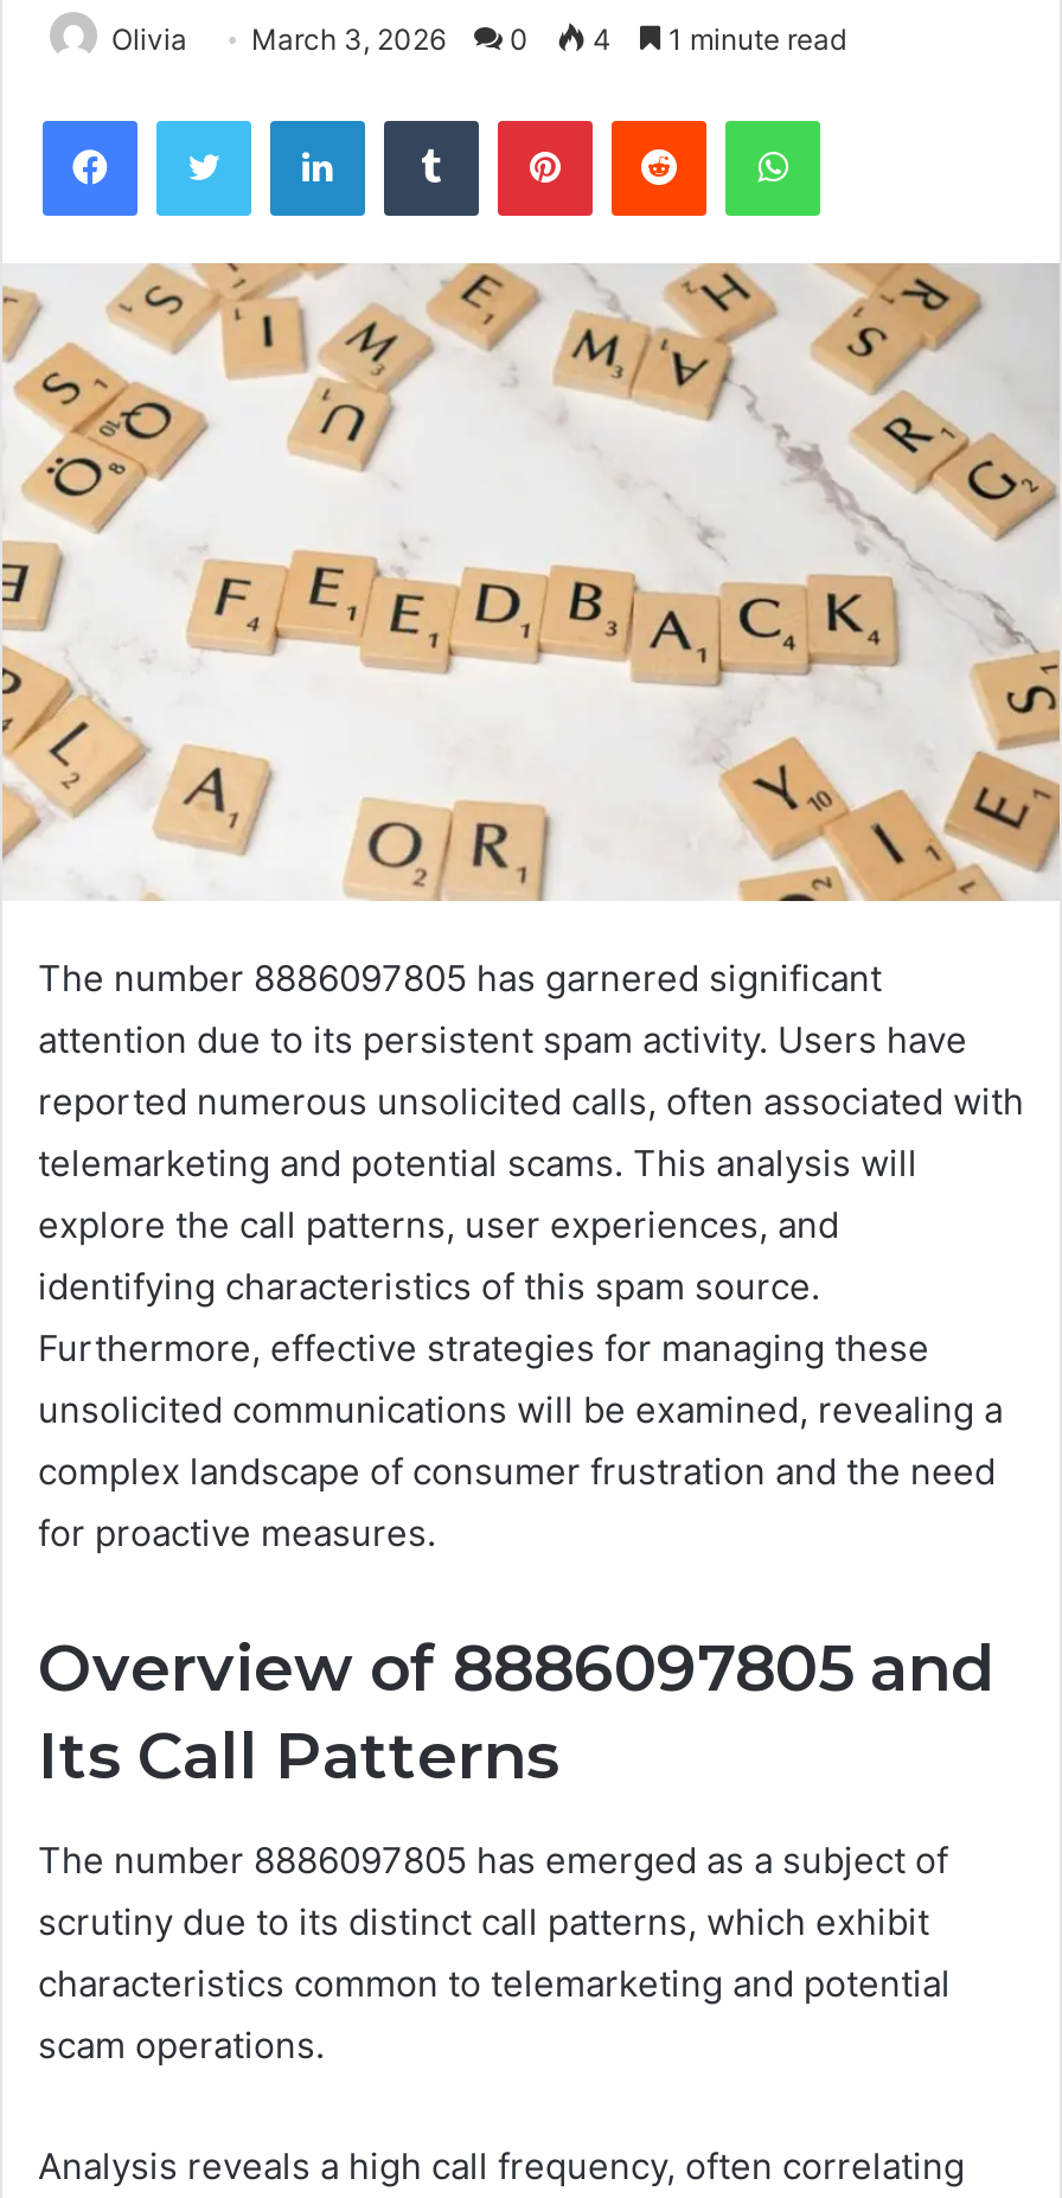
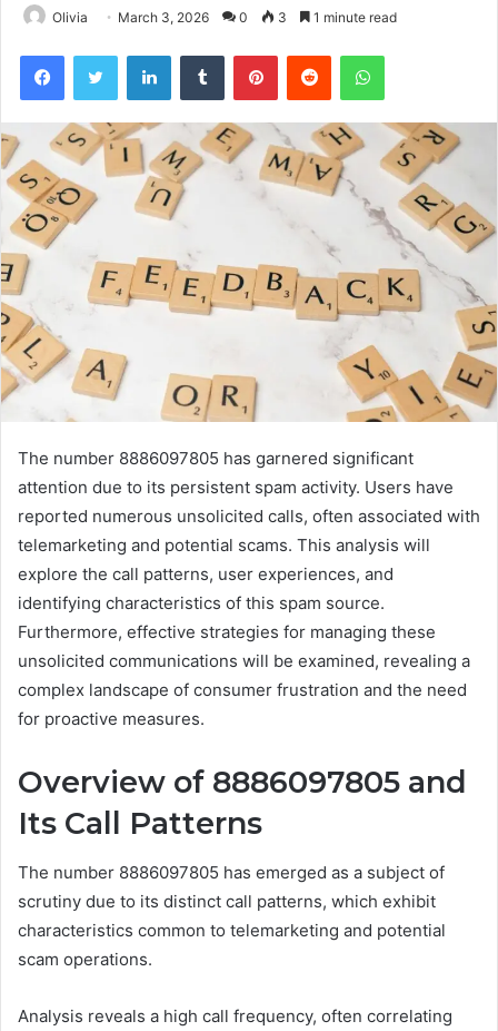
- Olivia March 3, 2026 0 4 1 minute read
+ Olivia March 3, 2026 0 3 1 minute read
